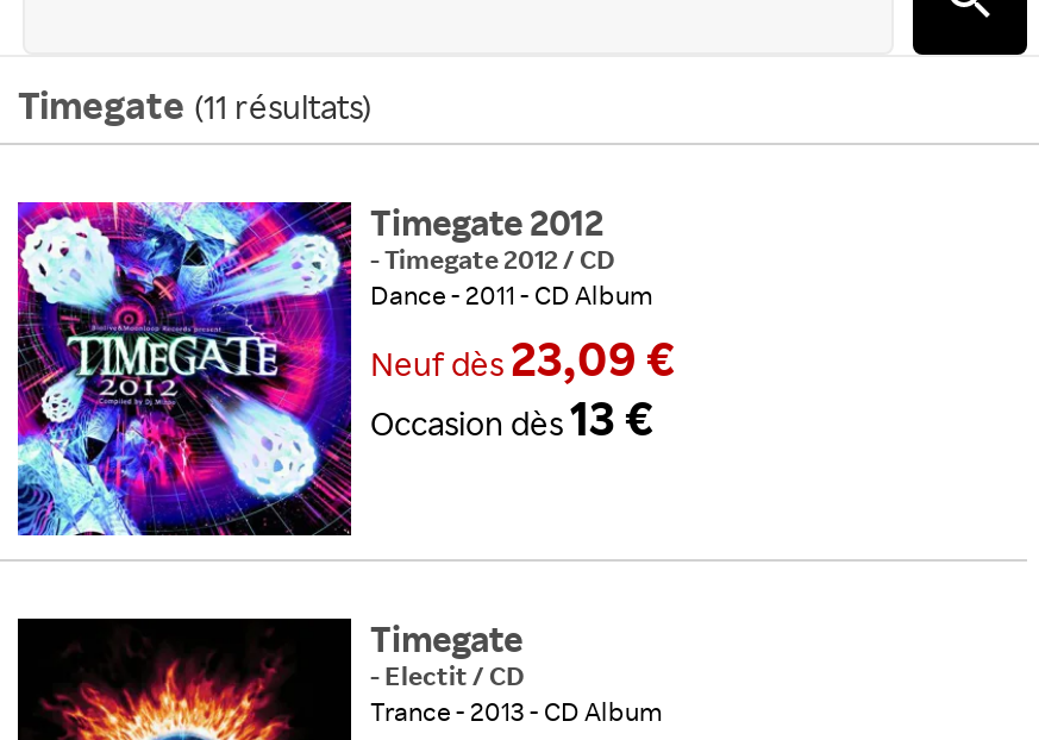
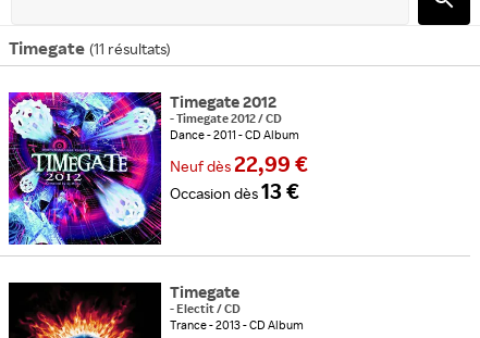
- Neufdès23,09 €
+ Neufdès22,99 €
